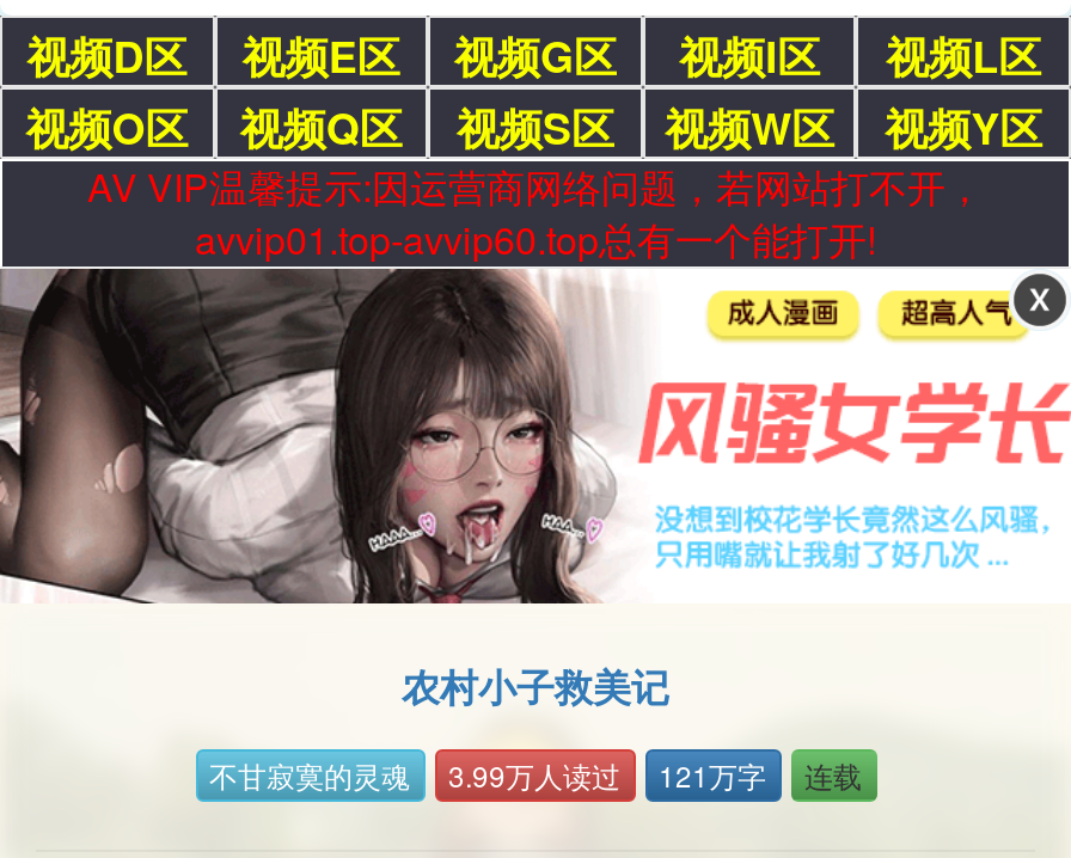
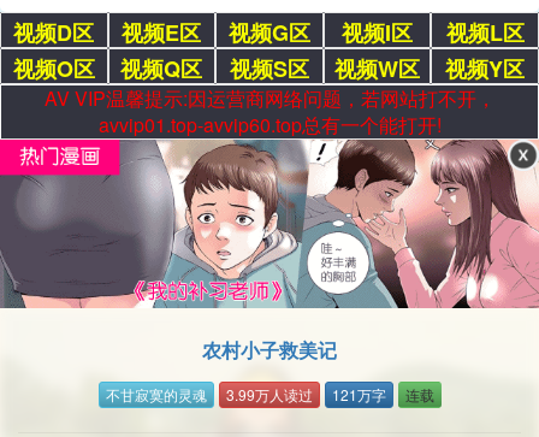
- [image]
+ [image]
